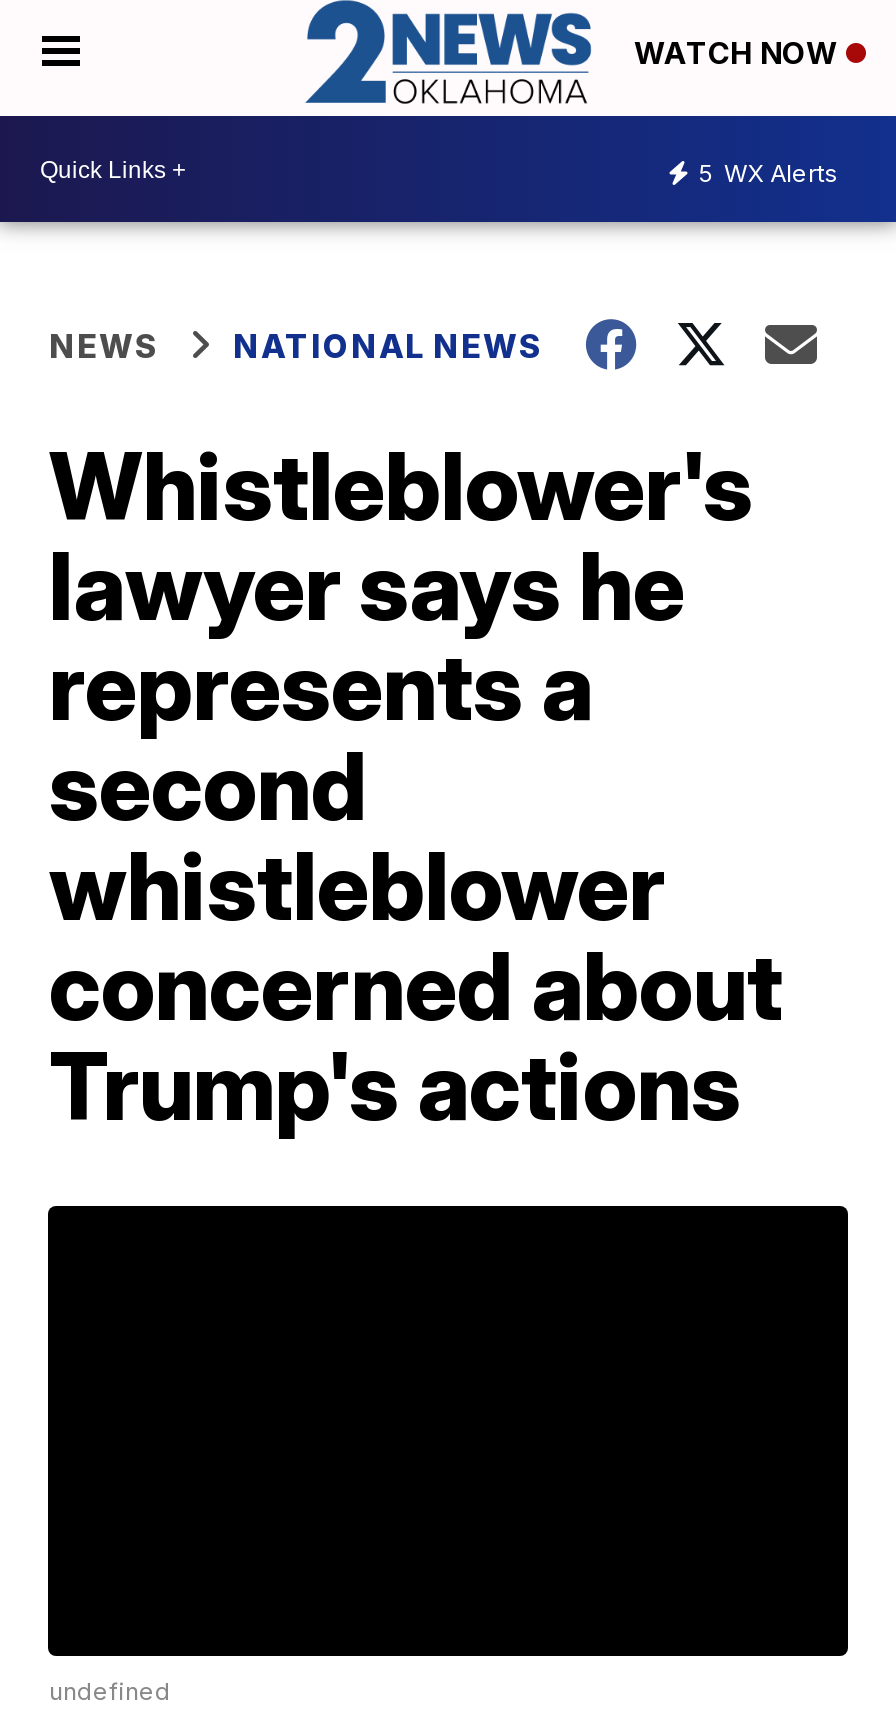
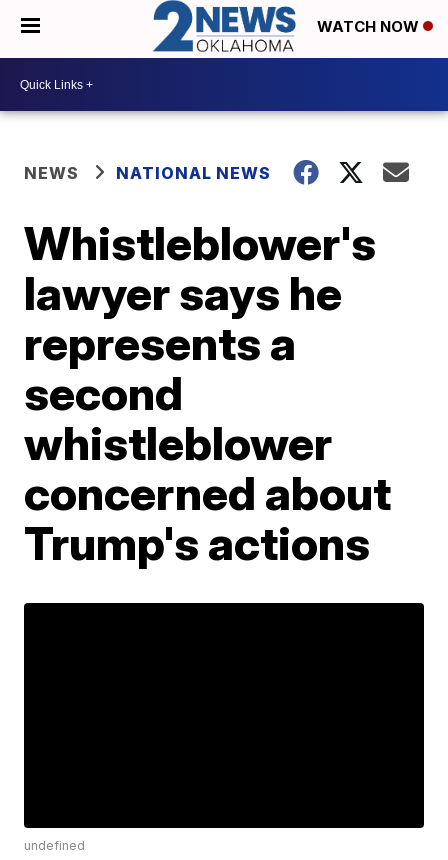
- 5 WX Alerts
